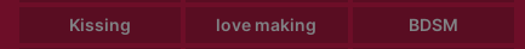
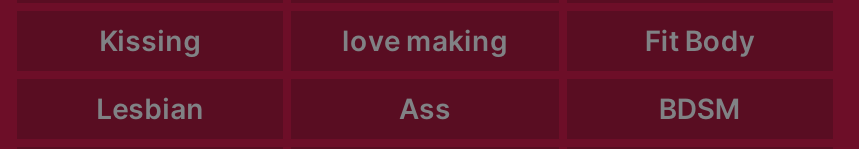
+ Fit Body
+ Lesbian
+ Ass
